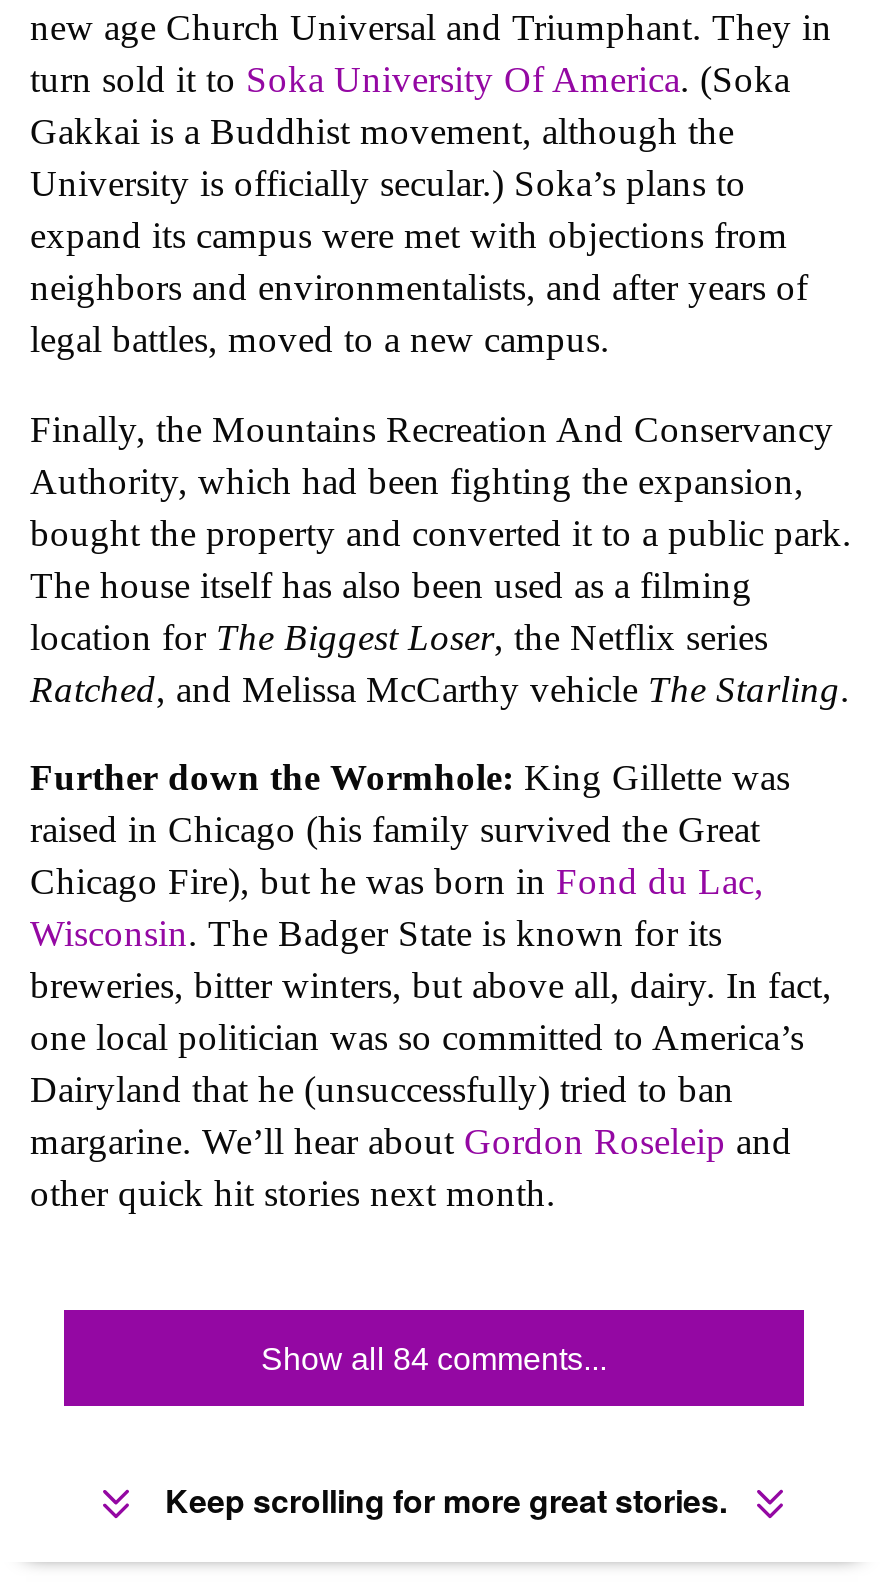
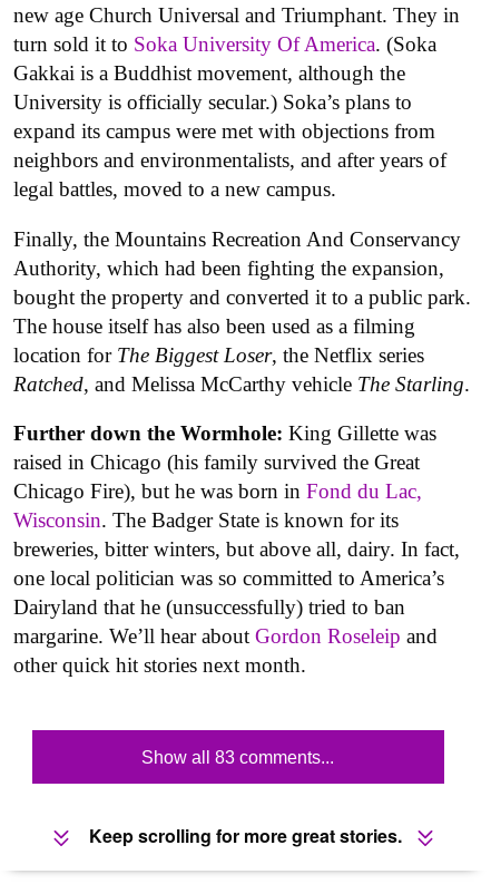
- Show all 84 comments...
+ Show all 83 comments...
